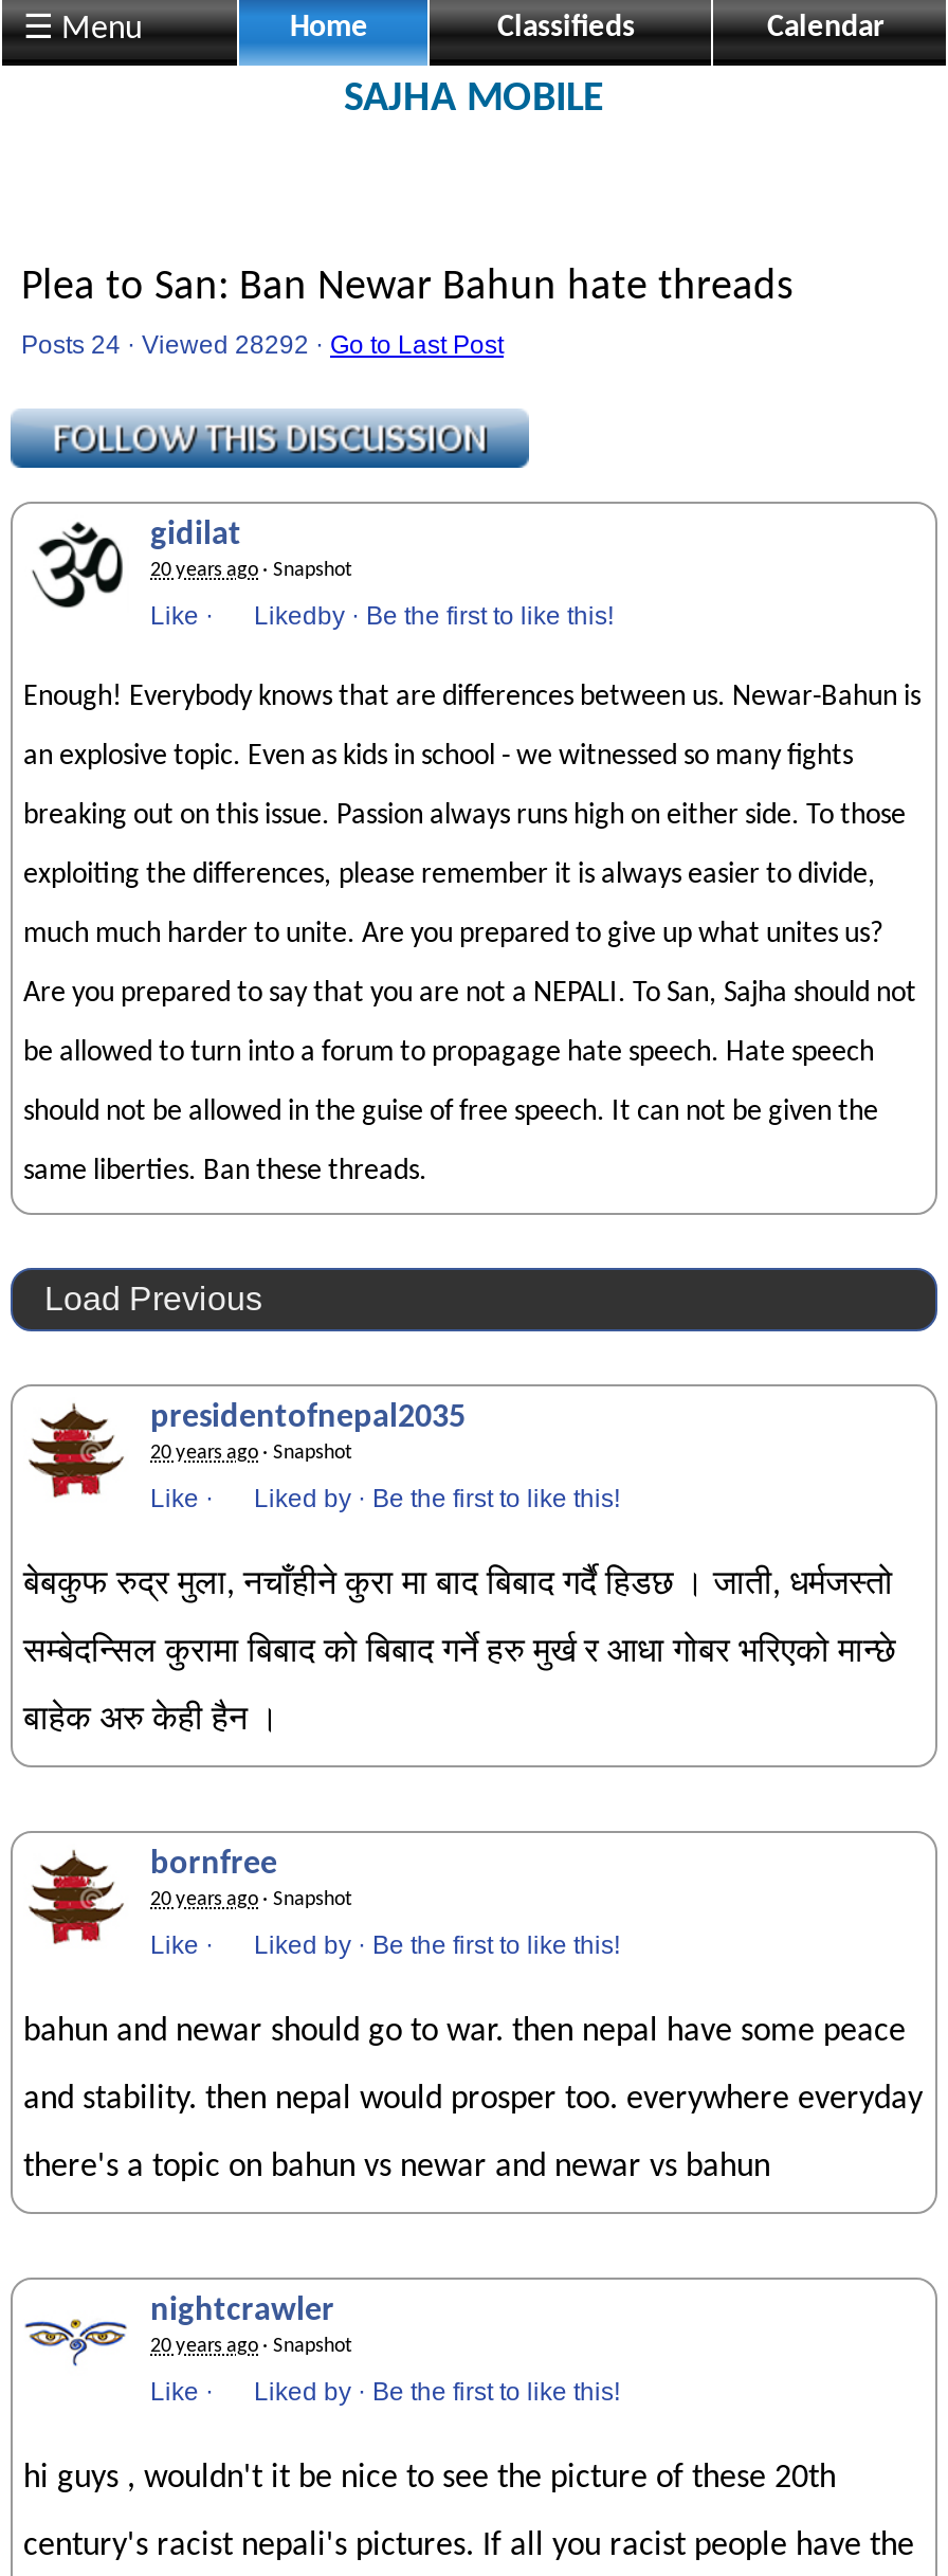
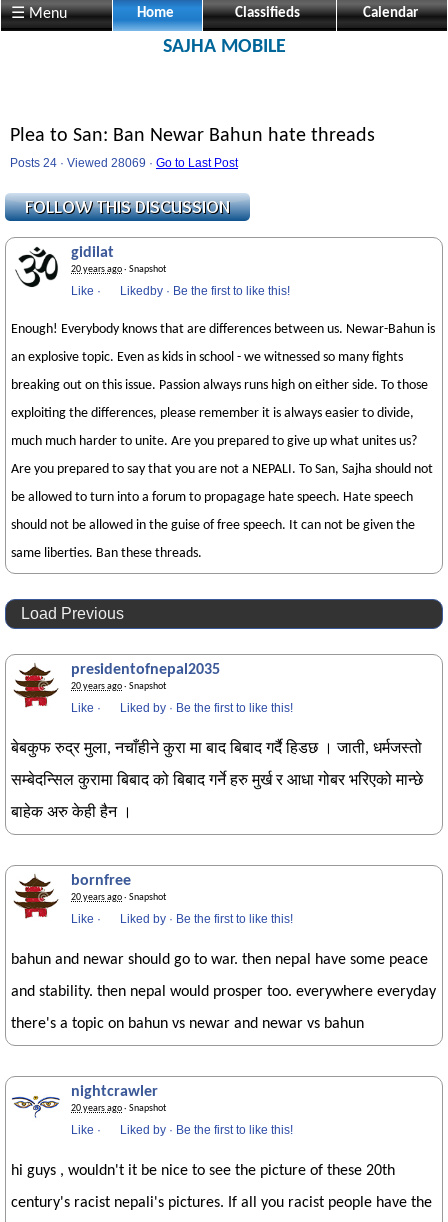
- Posts 24 · Viewed 28292 · Go to Last Post
+ Posts 24 · Viewed 28069 · Go to Last Post
